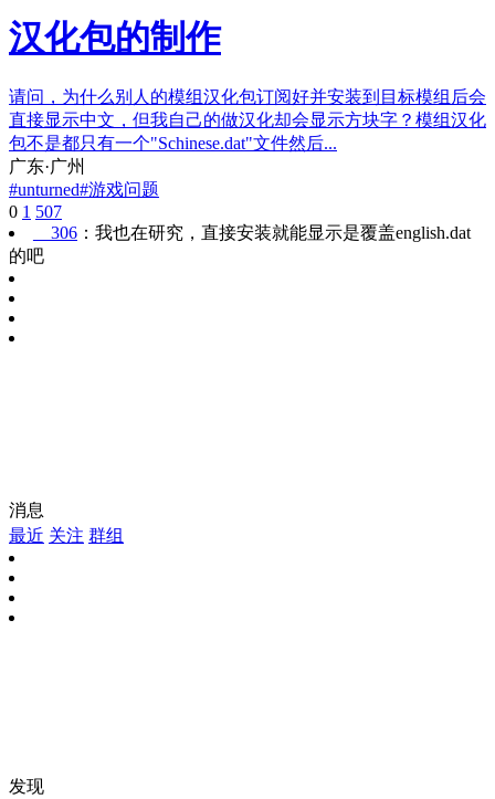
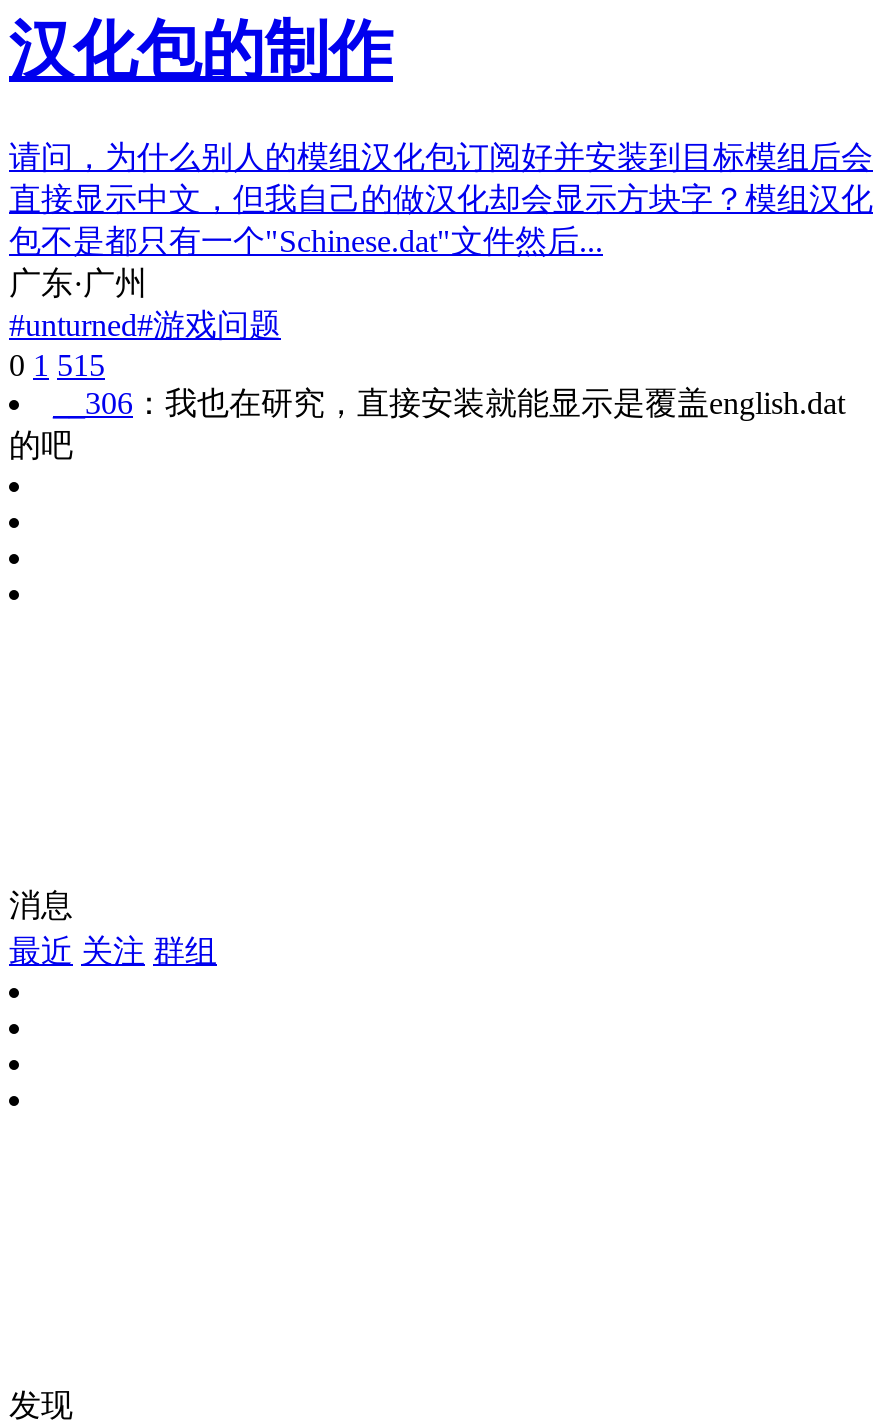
- 0 1 507
+ 0 1 515
